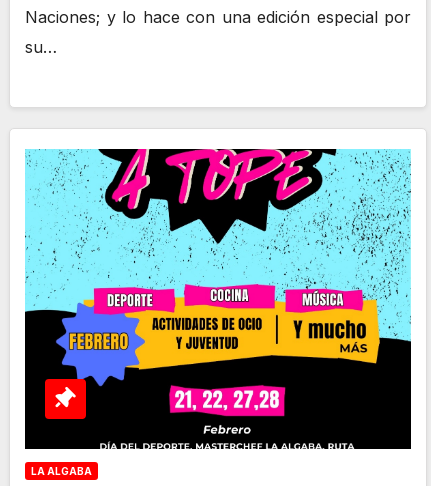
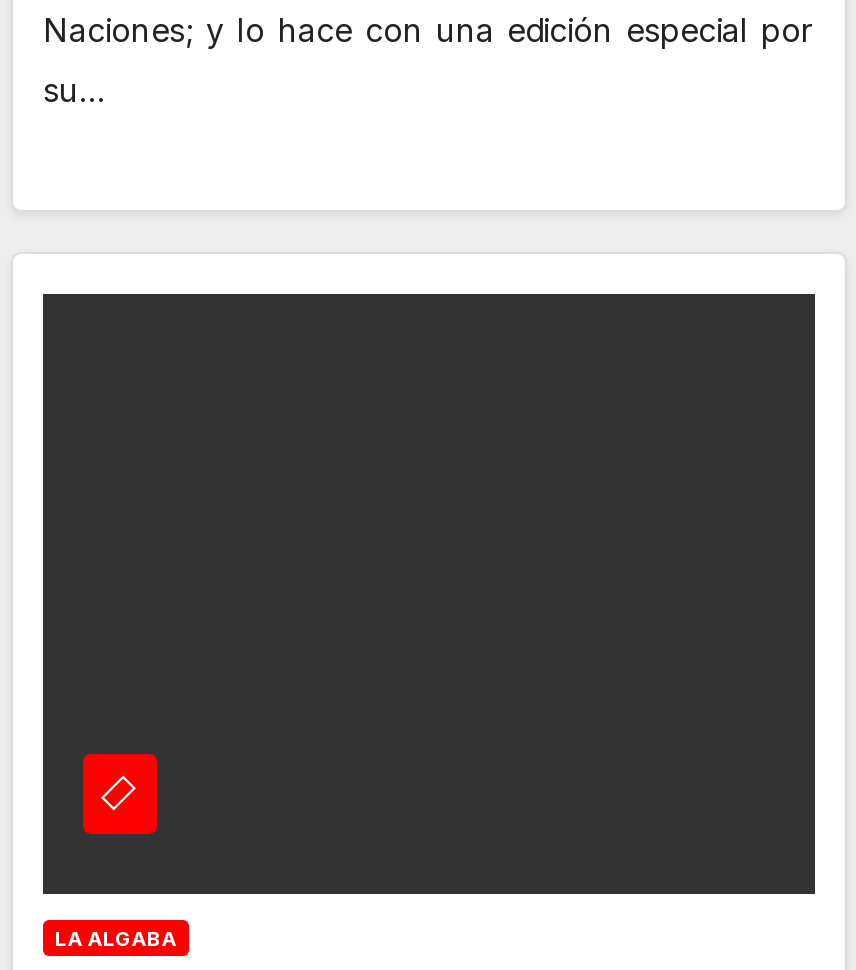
- [image]
